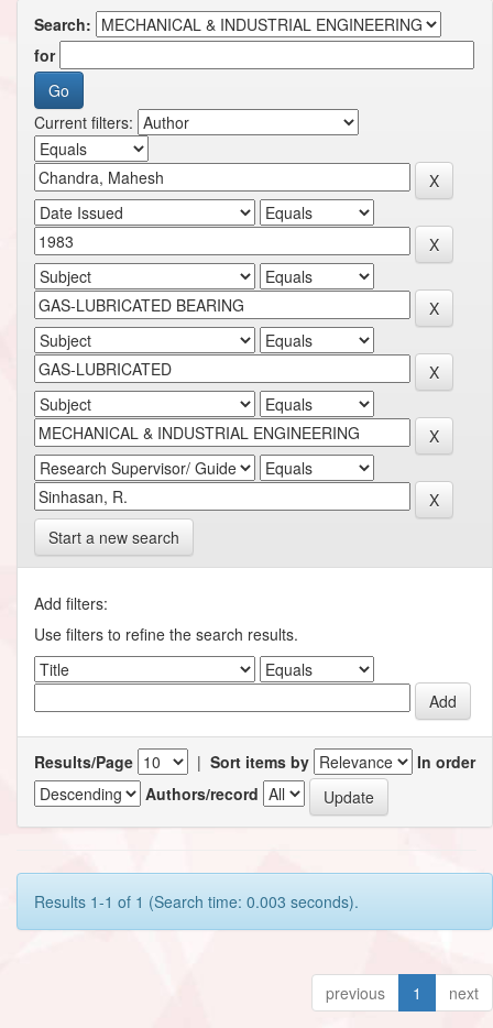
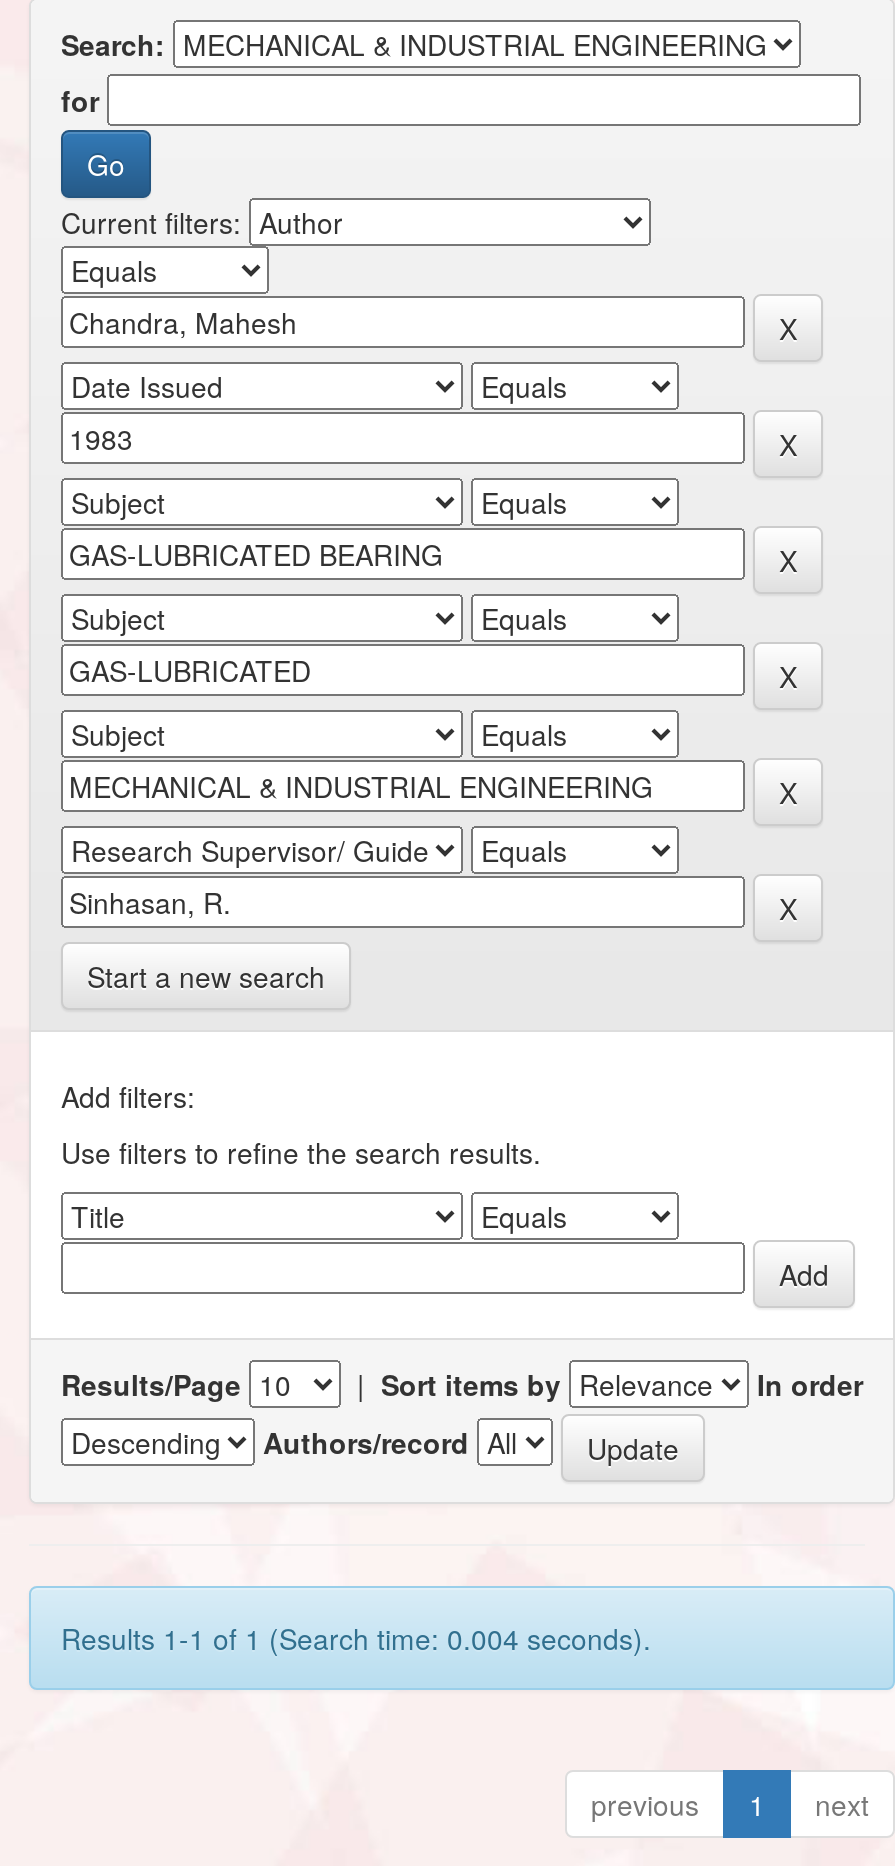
- Results 1-1 of 1 (Search time: 0.003 seconds).
+ Results 1-1 of 1 (Search time: 0.004 seconds).
